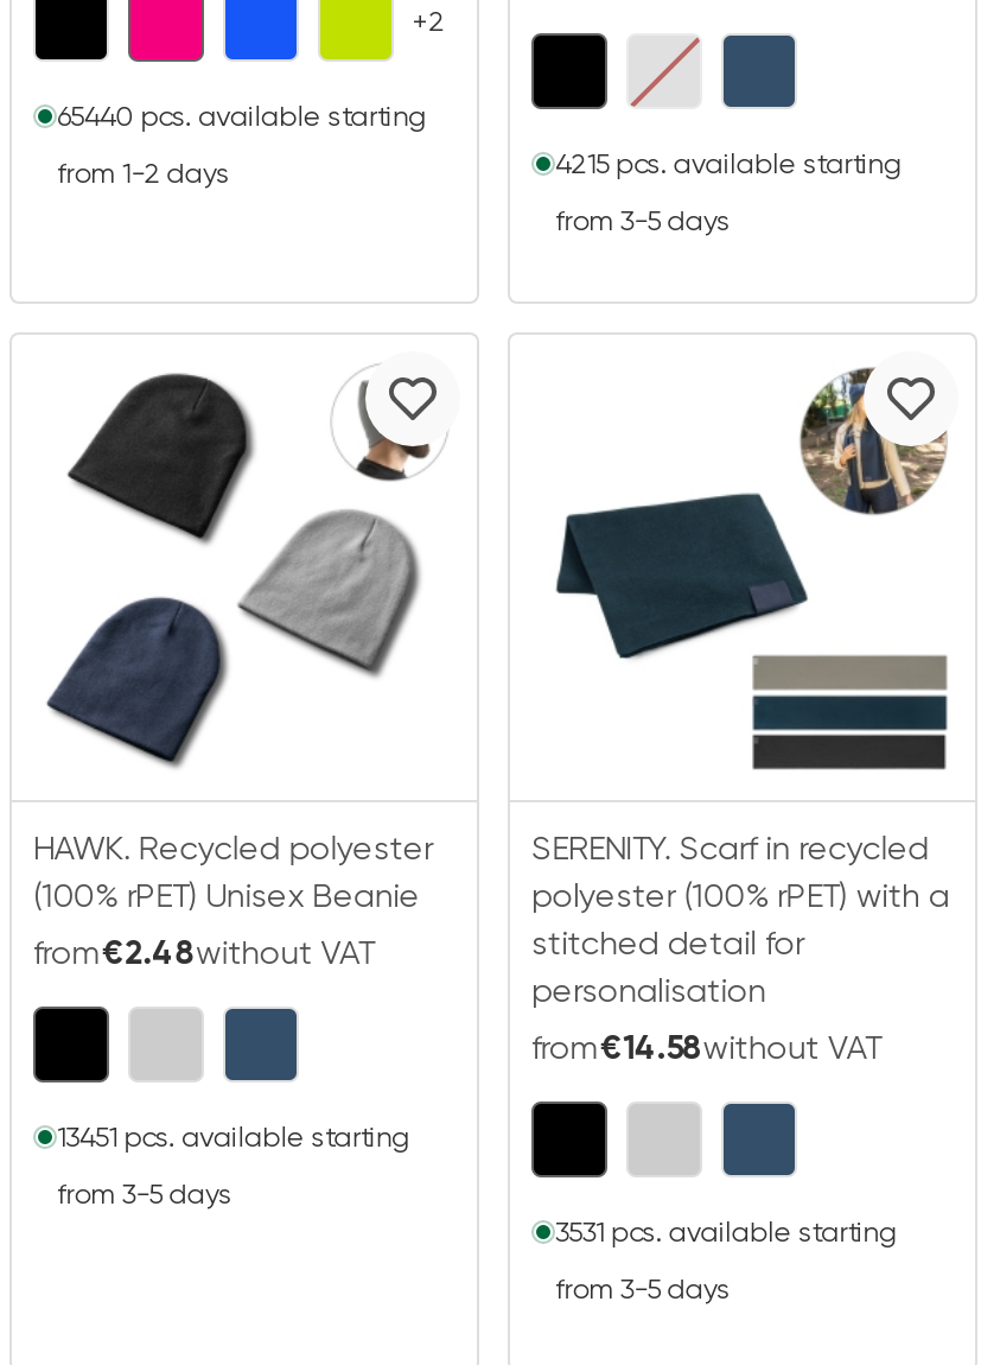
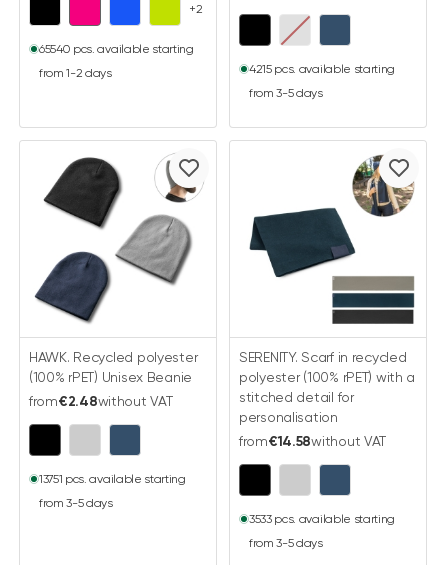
- 65440 pcs. available starting
+ 65540 pcs. available starting

- 13451 pcs. available starting
+ 13751 pcs. available starting

- 3531 pcs. available starting
+ 3533 pcs. available starting
